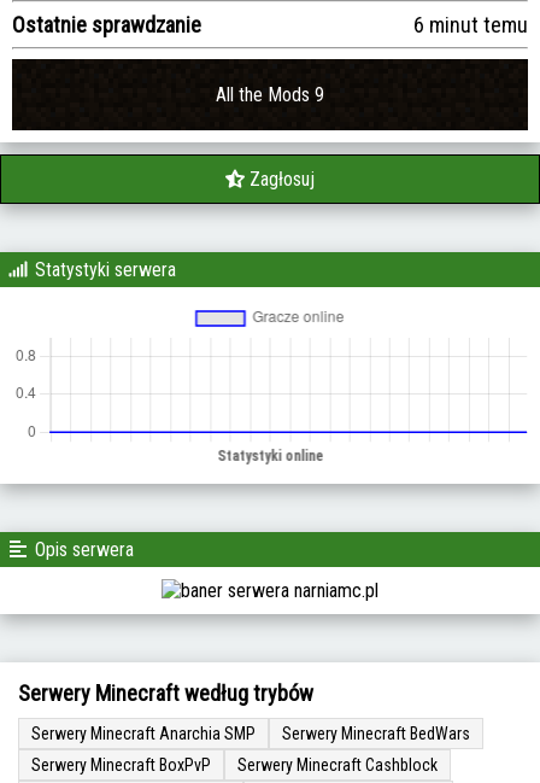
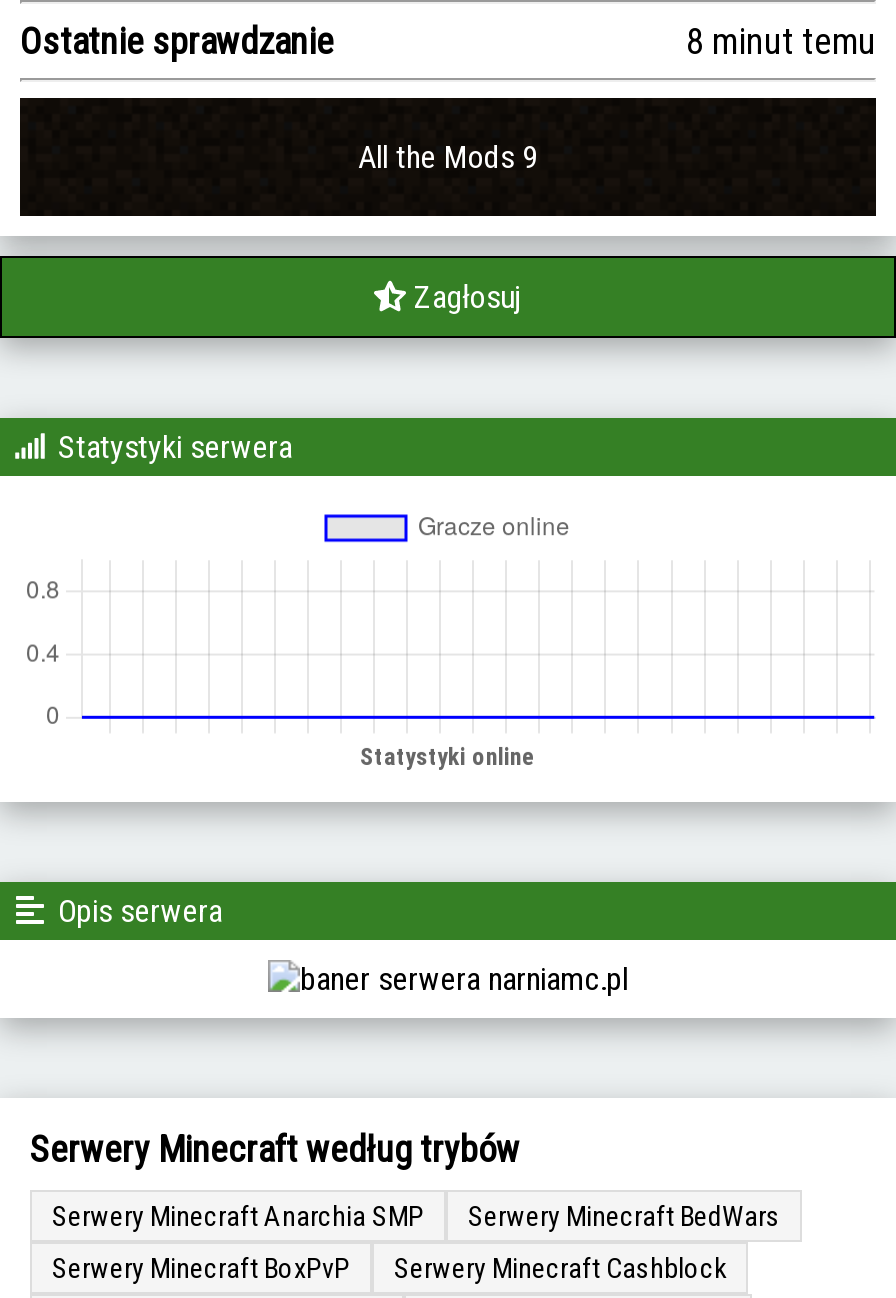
- 6 minut temu
+ 8 minut temu
